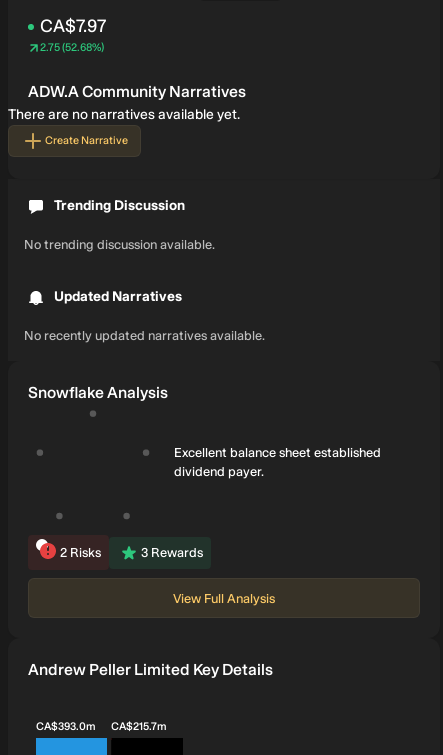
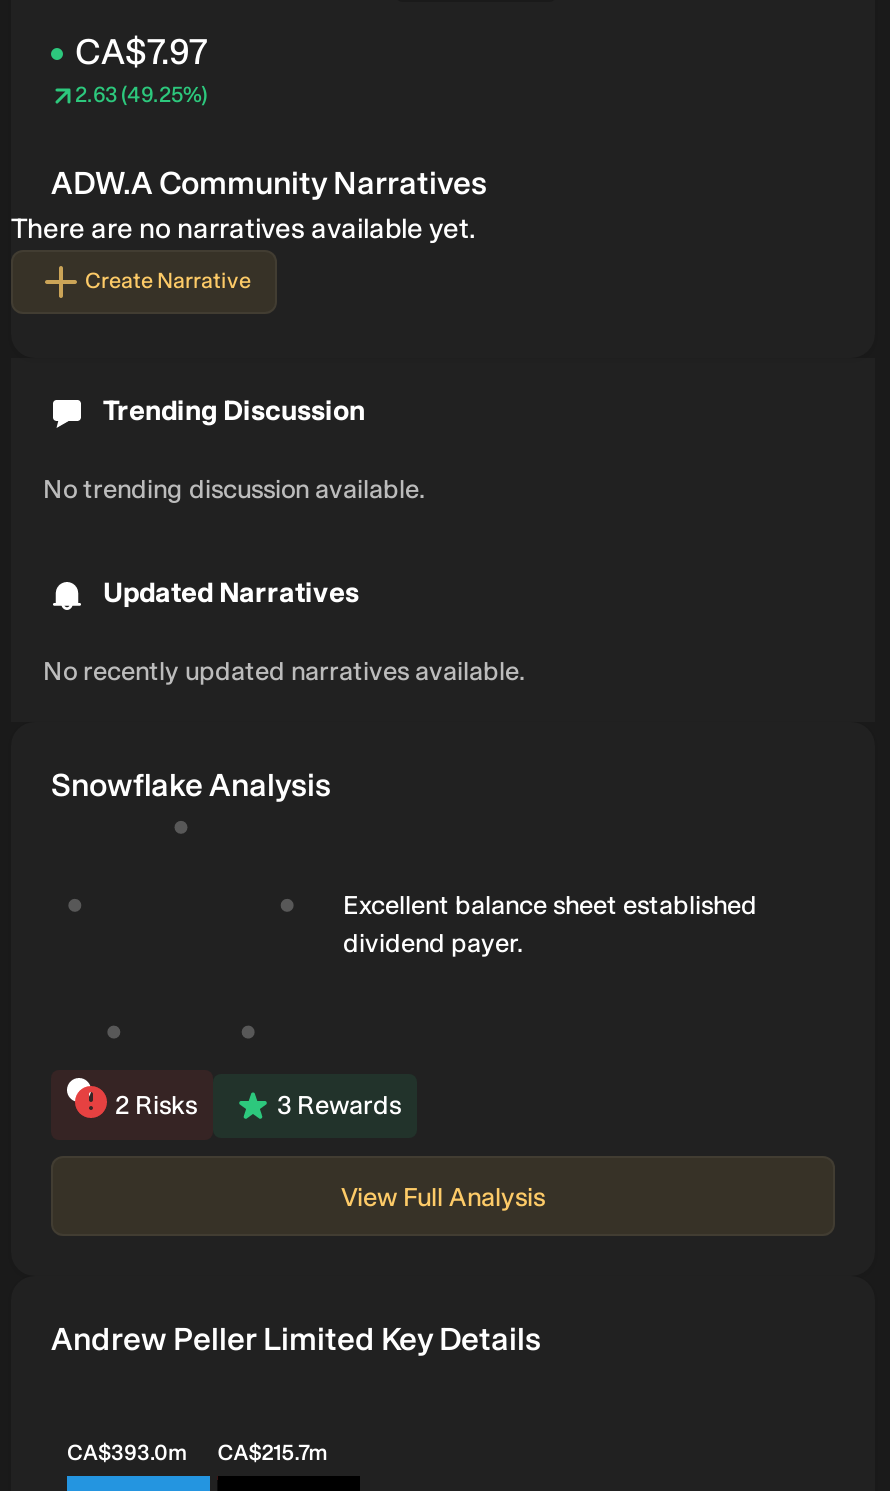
- 2.75 (52.68%)
+ 2.63 (49.25%)
